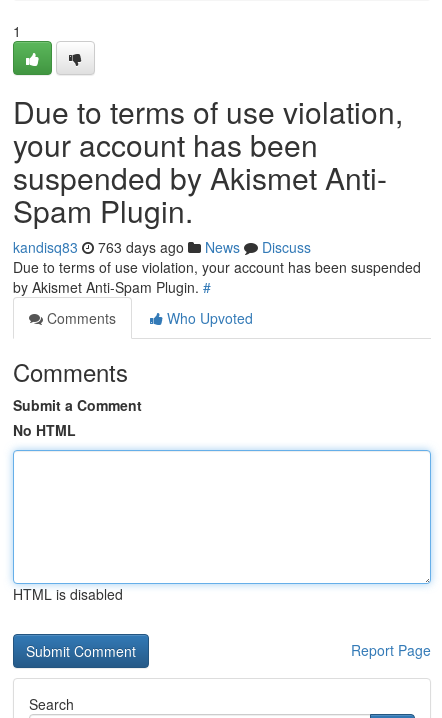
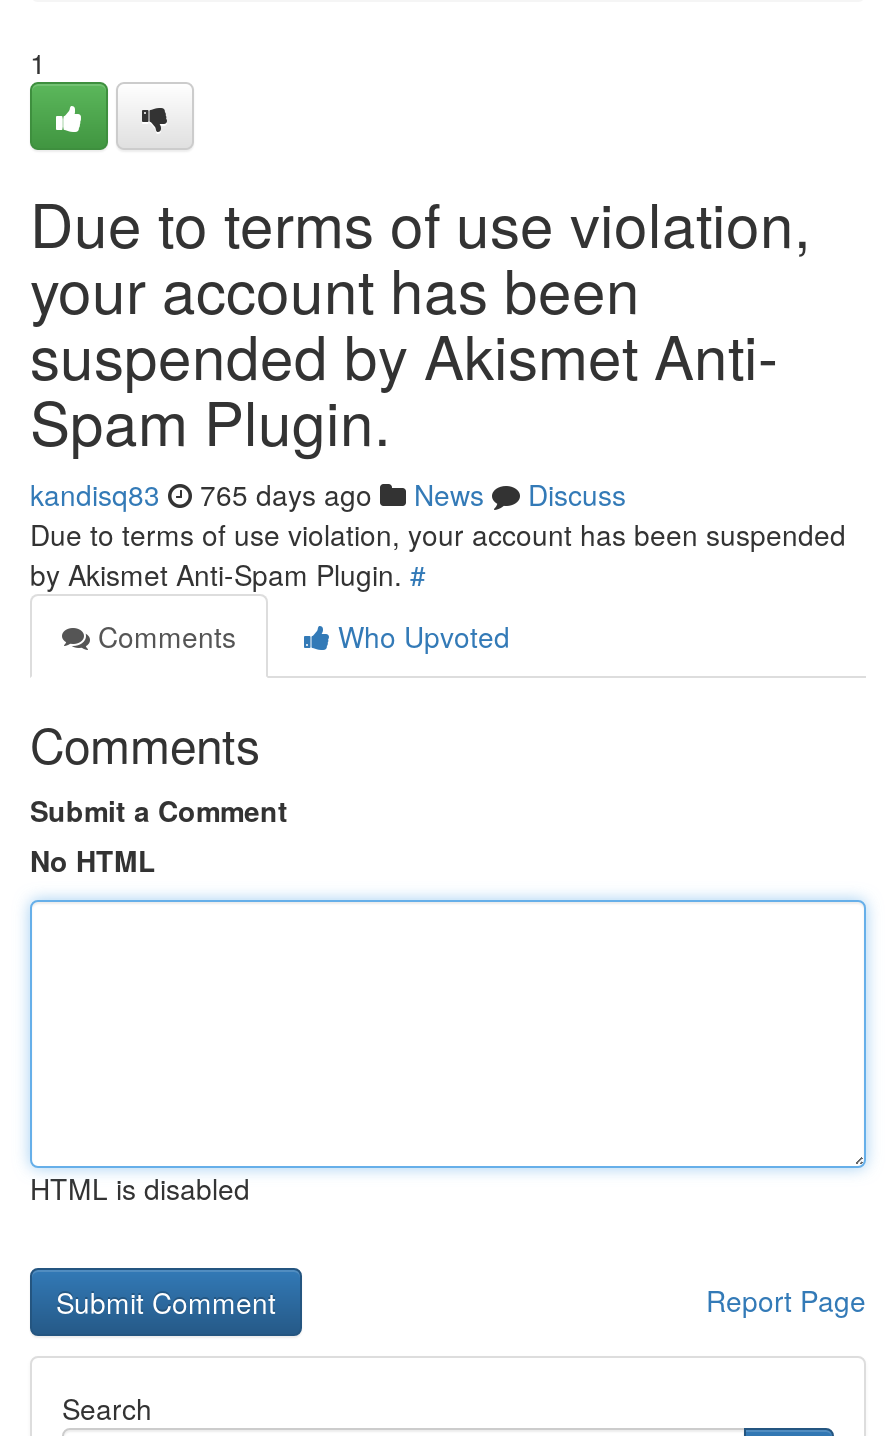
- kandisq83 763 days ago News Discuss
+ kandisq83 765 days ago News Discuss
